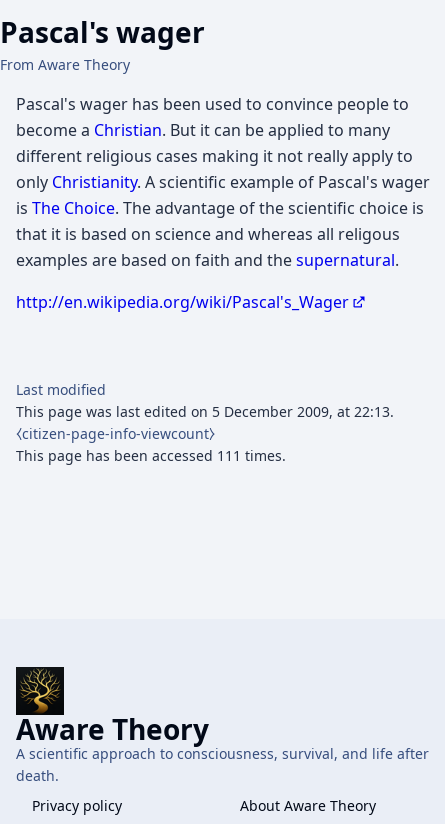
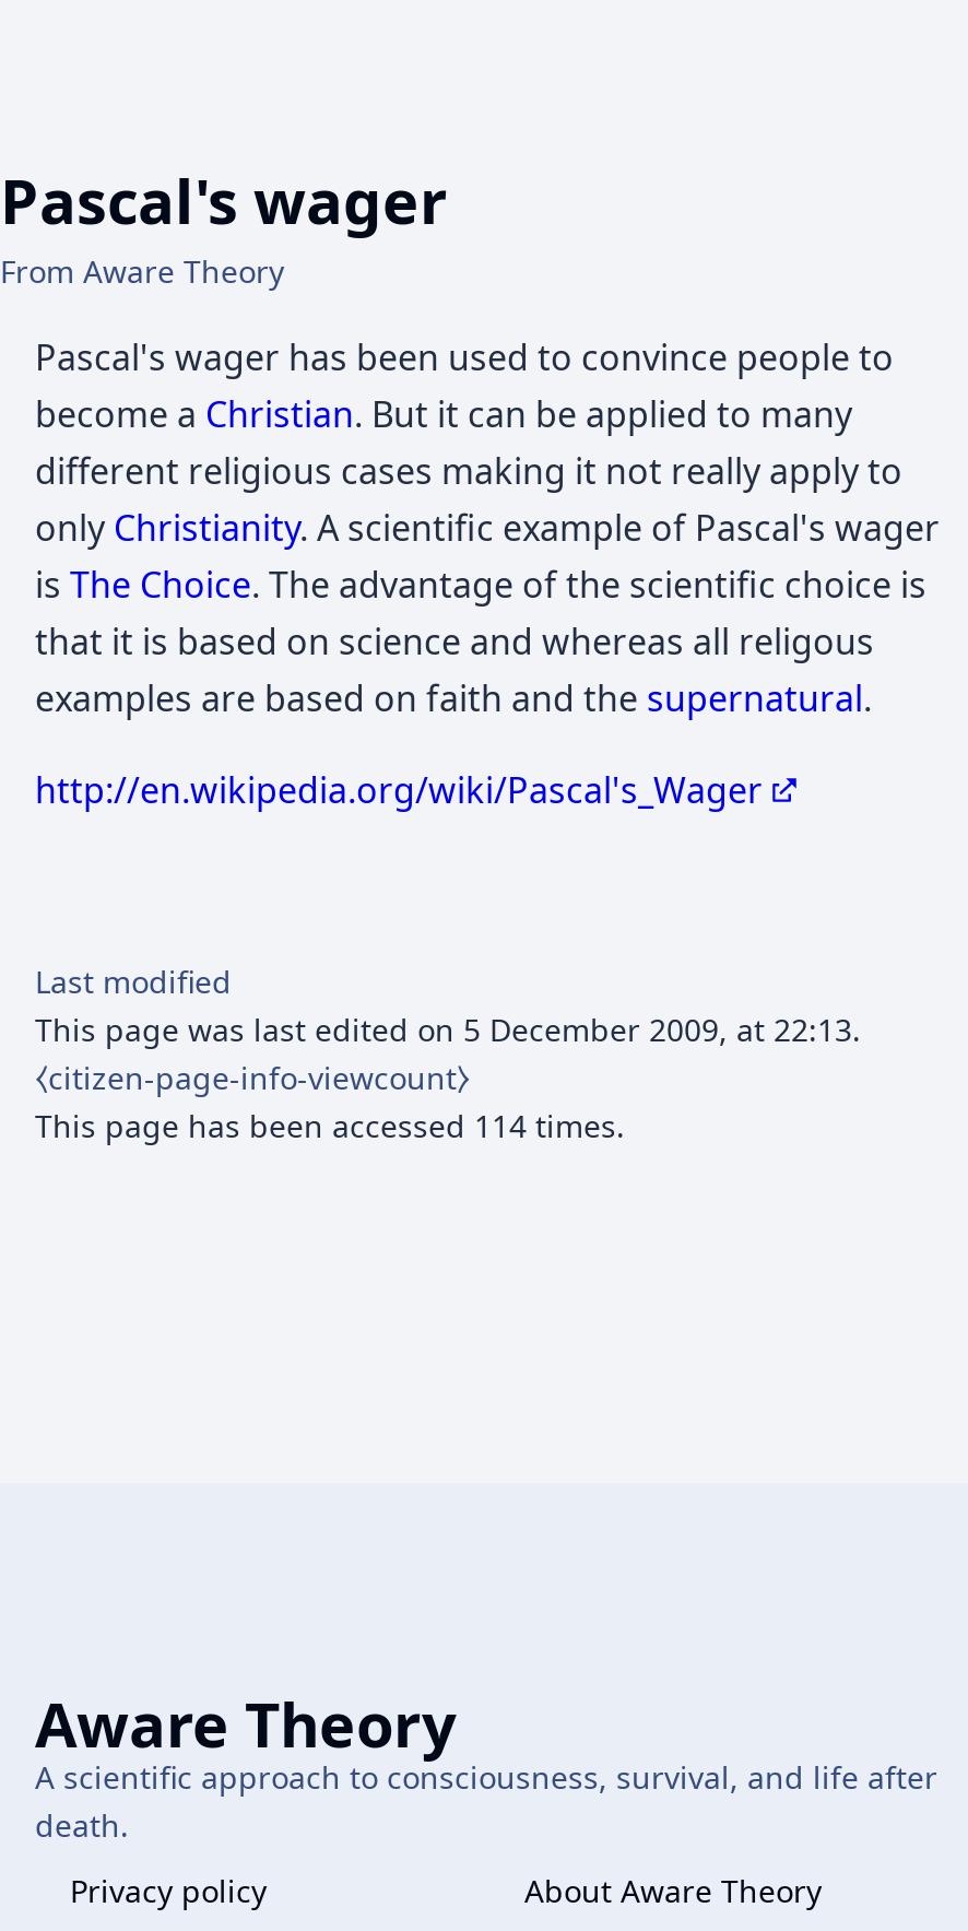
- This page has been accessed 111 times.
+ This page has been accessed 114 times.

- [image]
